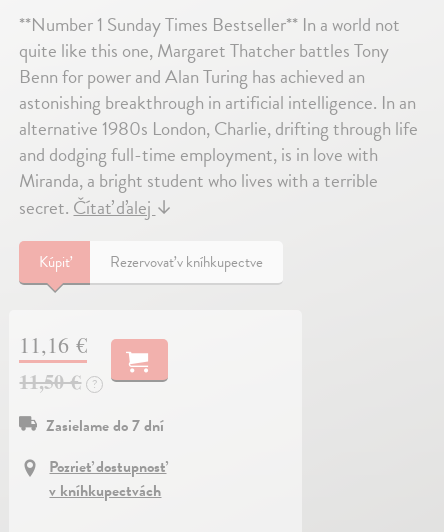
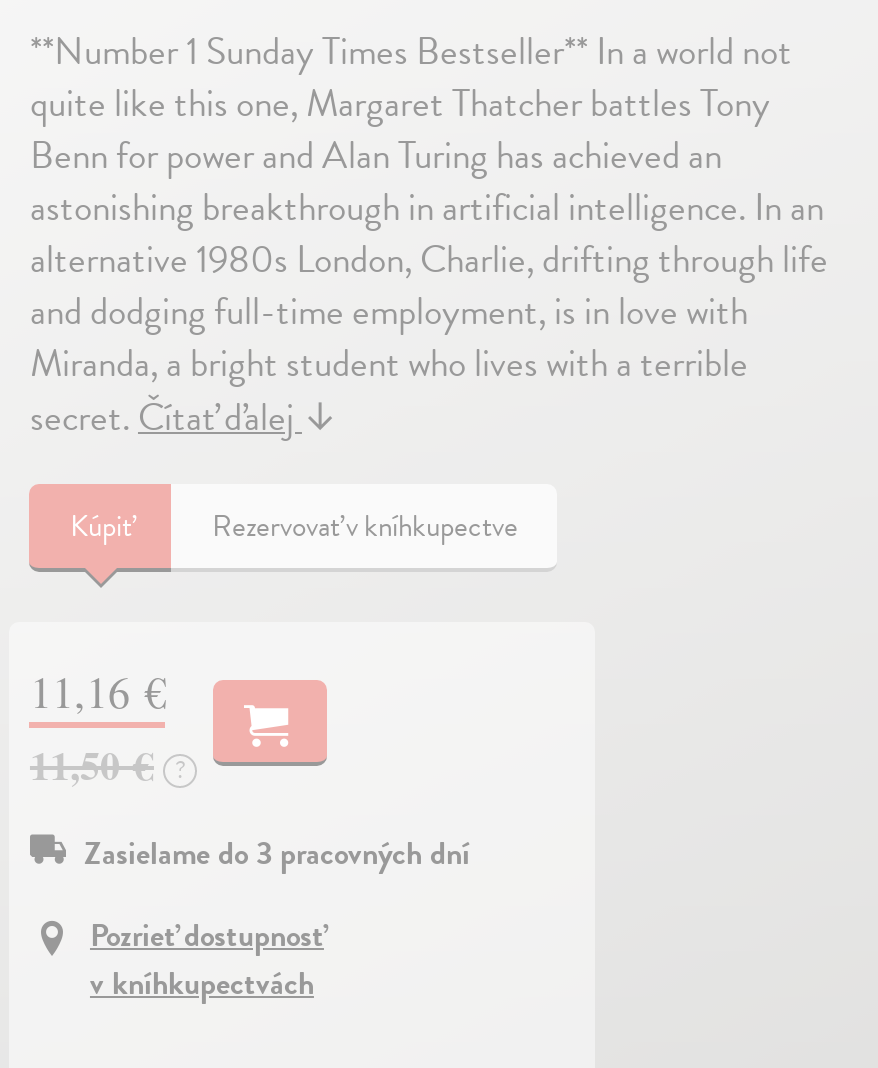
- Zasielame do 7 dní
+ Zasielame do 3 pracovných dní
